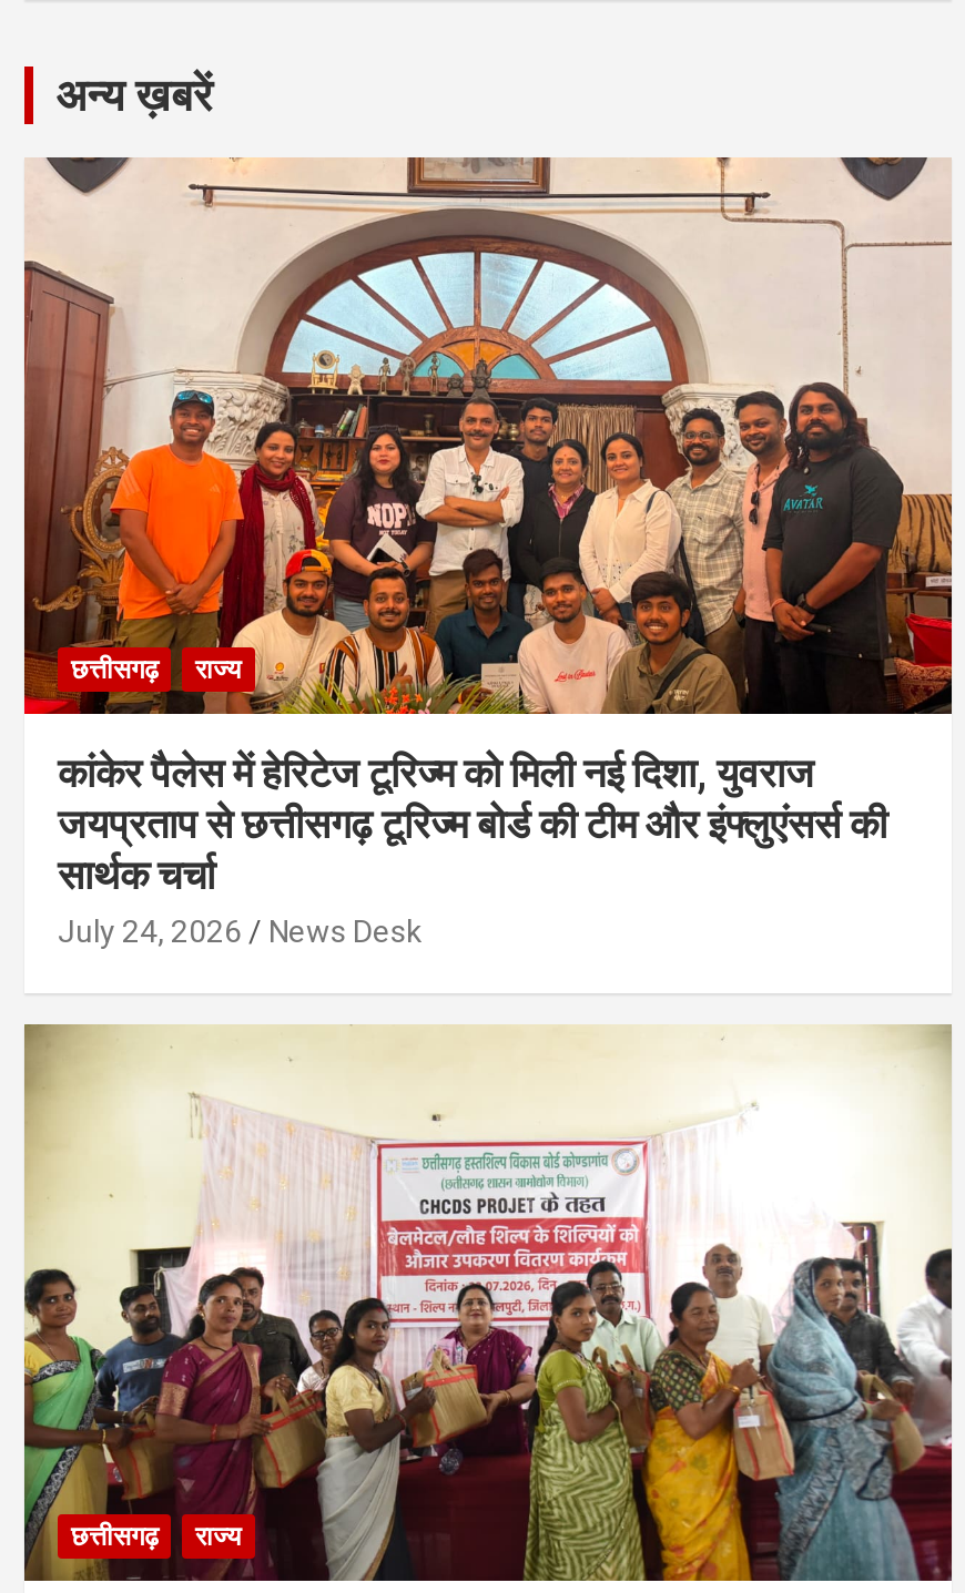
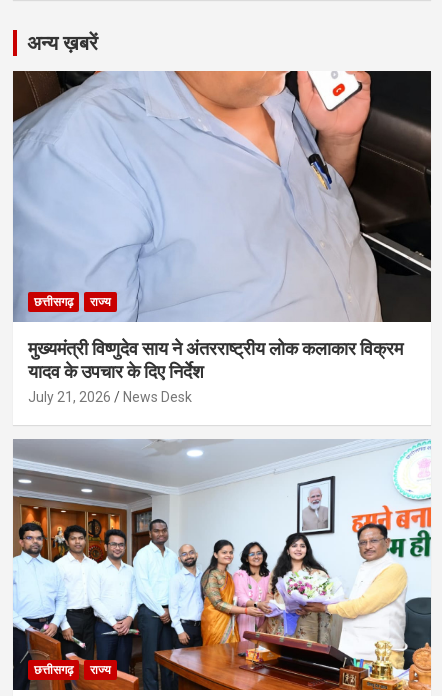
- [image]
- कांकेर पैलेस में हेरिटेज टूरिज्म को मिली नई दिशा, युवराज
- जयप्रताप से छत्तीसगढ़ टूरिज्म बोर्ड की टीम और इंफ्लुएंसर्स की
- सार्थक चर्चा
- July 24, 2026
+ [image]
+ मुख्यमंत्री विष्णुदेव साय ने अंतरराष्ट्रीय लोक कलाकार विक्रम
+ यादव के उपचार के दिए निर्देश
+ July 21, 2026

- [image]
+ [image]
